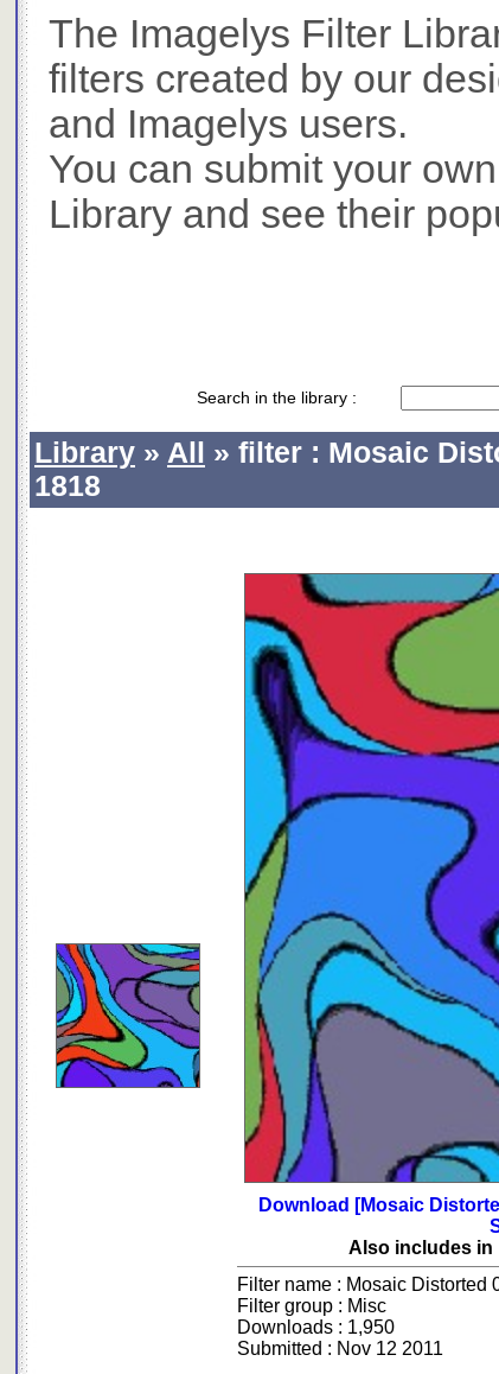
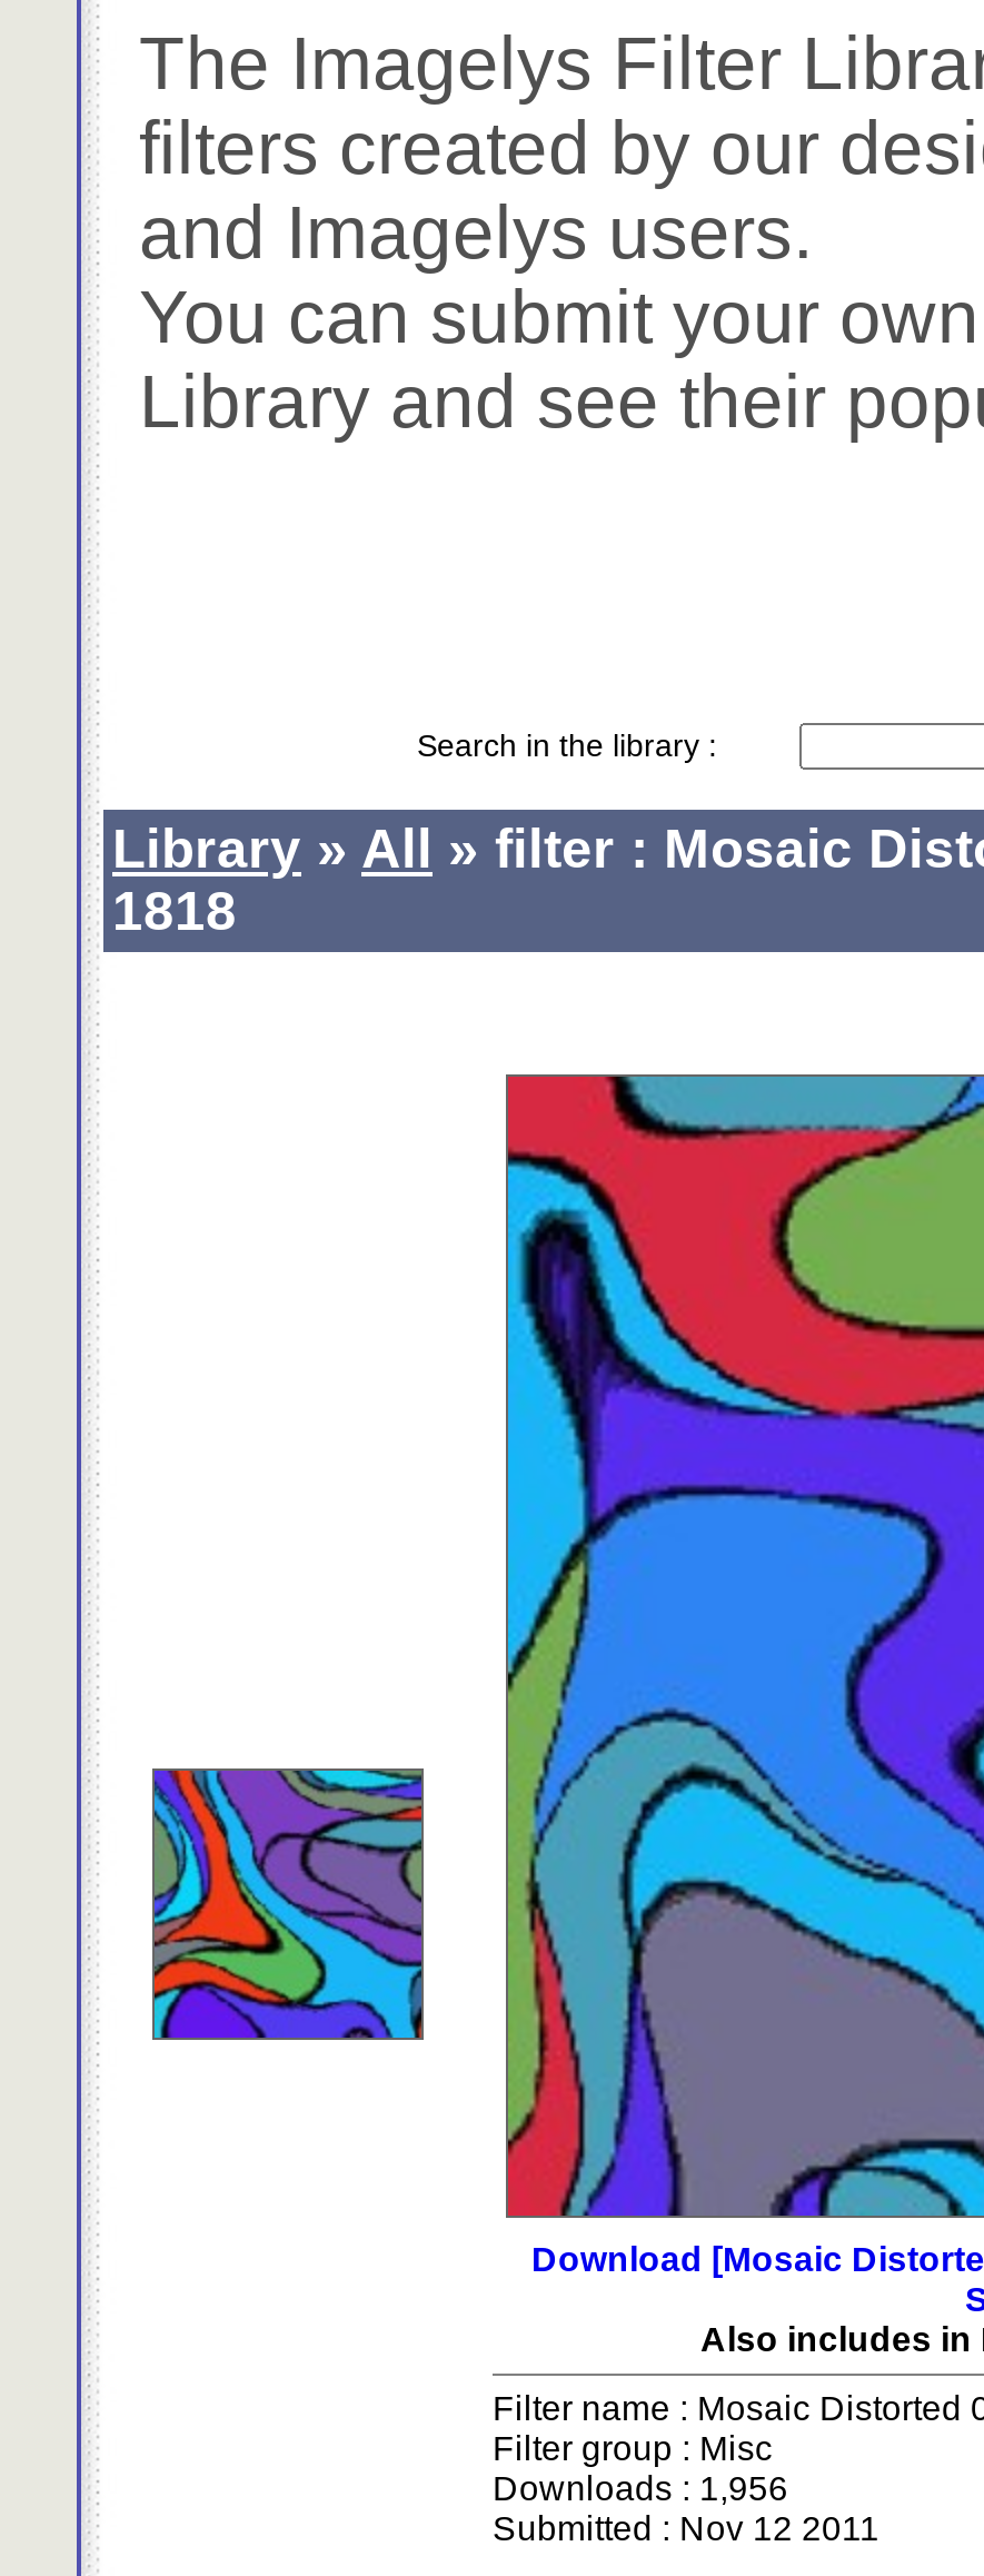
- Downloads : 1,950
+ Downloads : 1,956
